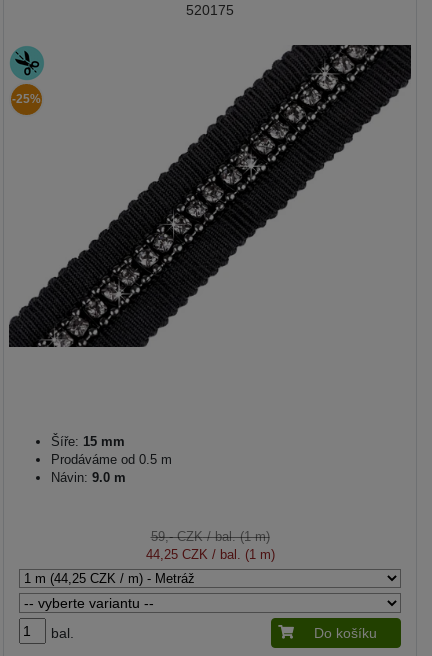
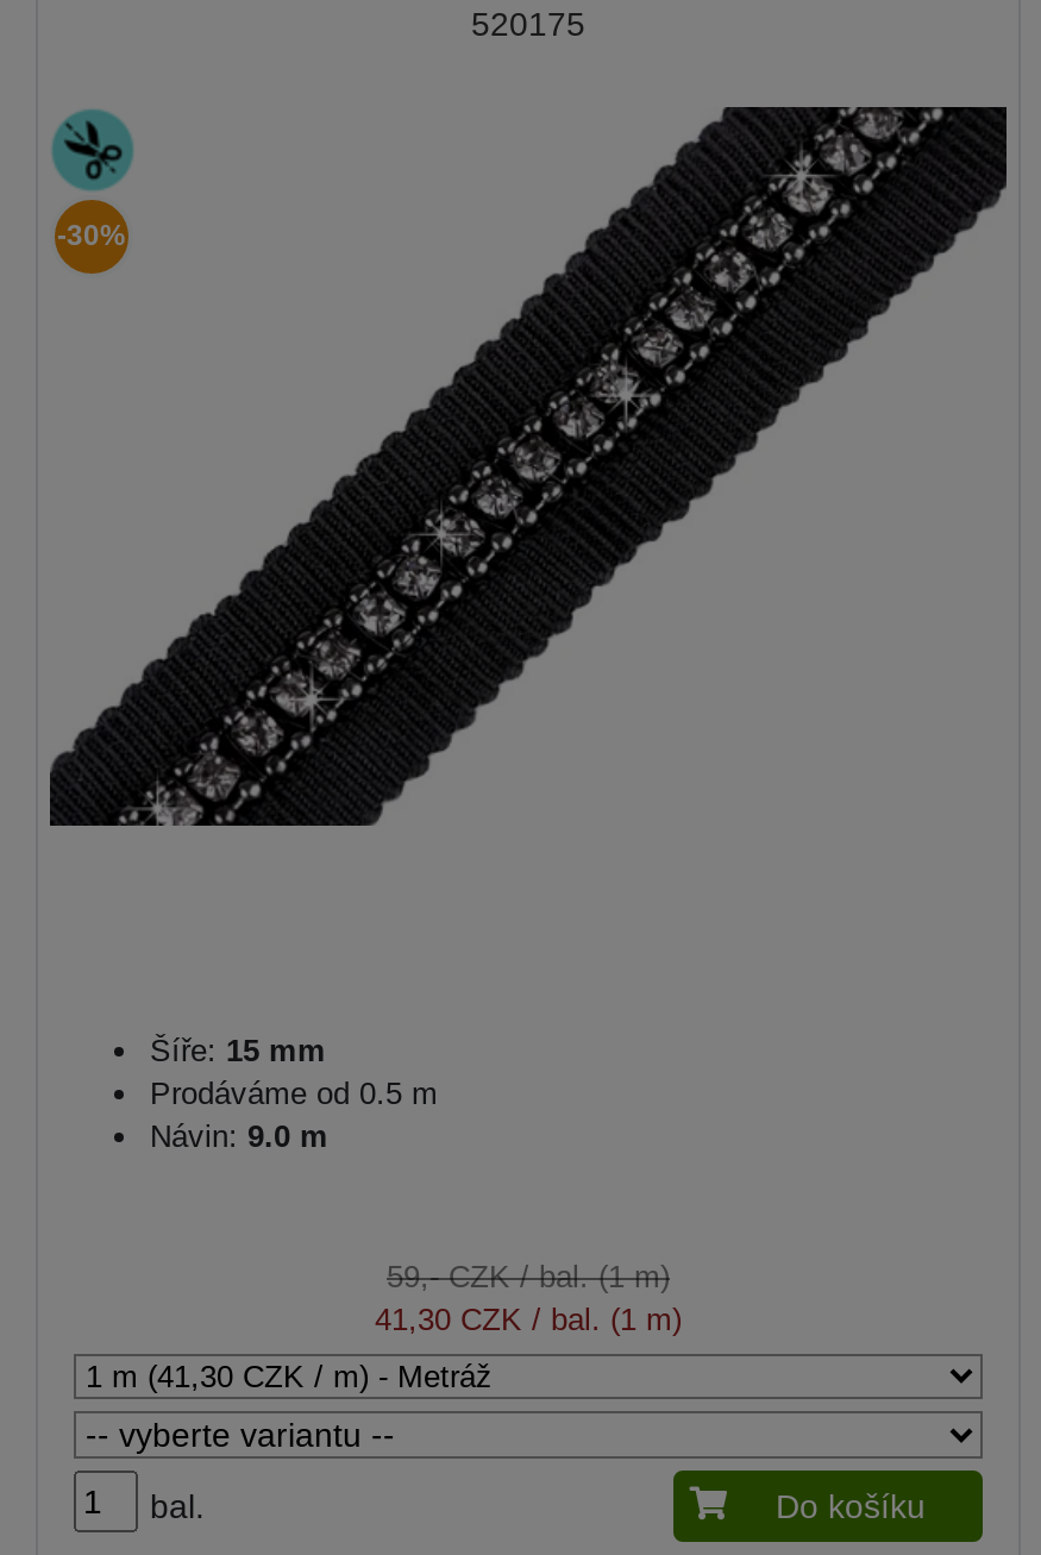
- -25%
+ -30%

- 44,25 CZK / bal. (1 m)
+ 41,30 CZK / bal. (1 m)
